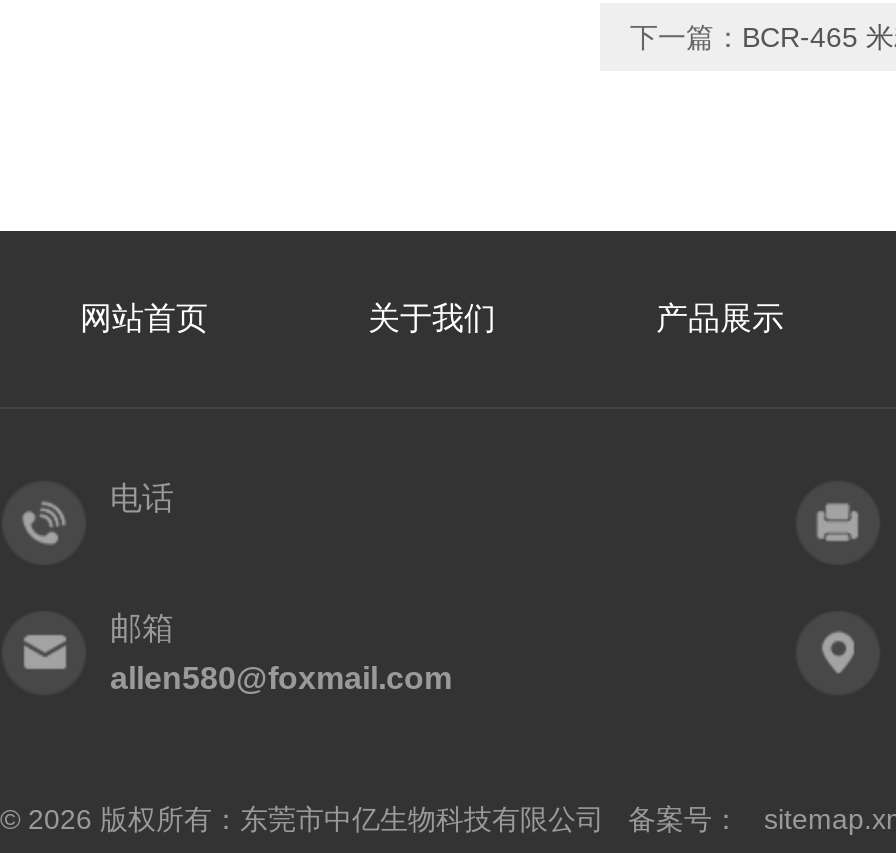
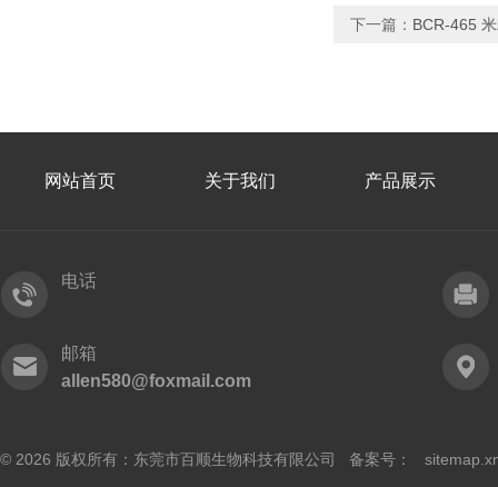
- © 2026 版权所有：东莞市中亿生物科技有限公司 备案号：
+ © 2026 版权所有：东莞市百顺生物科技有限公司 备案号：
